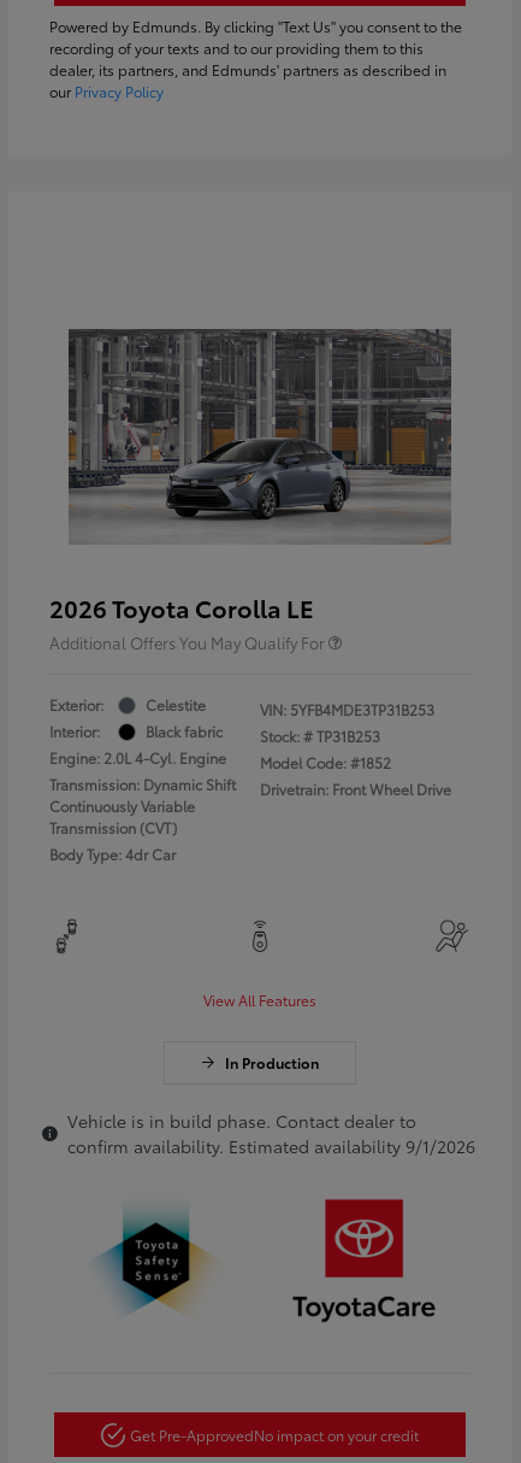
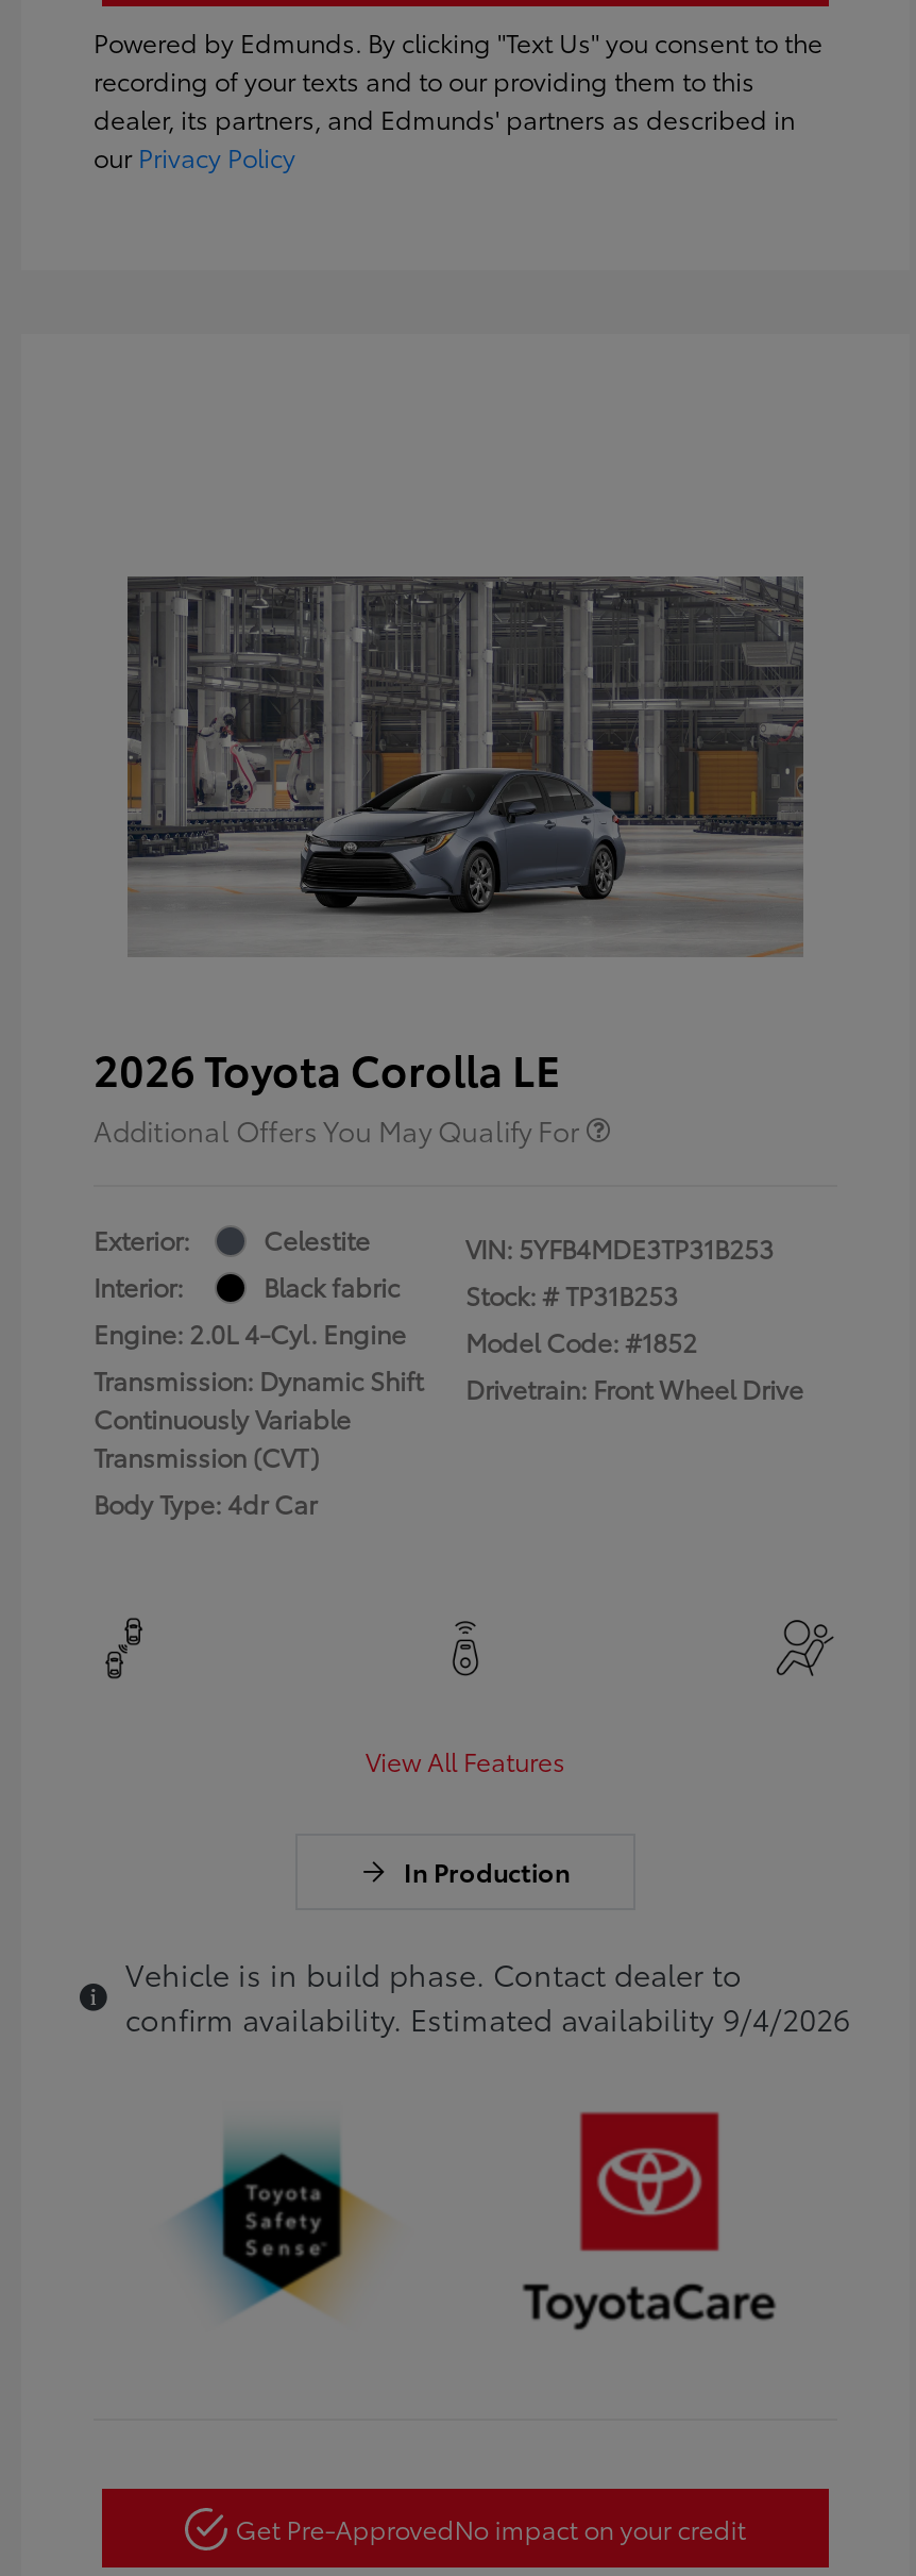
- confirm availability. Estimated availability 9/1/2026
+ confirm availability. Estimated availability 9/4/2026
